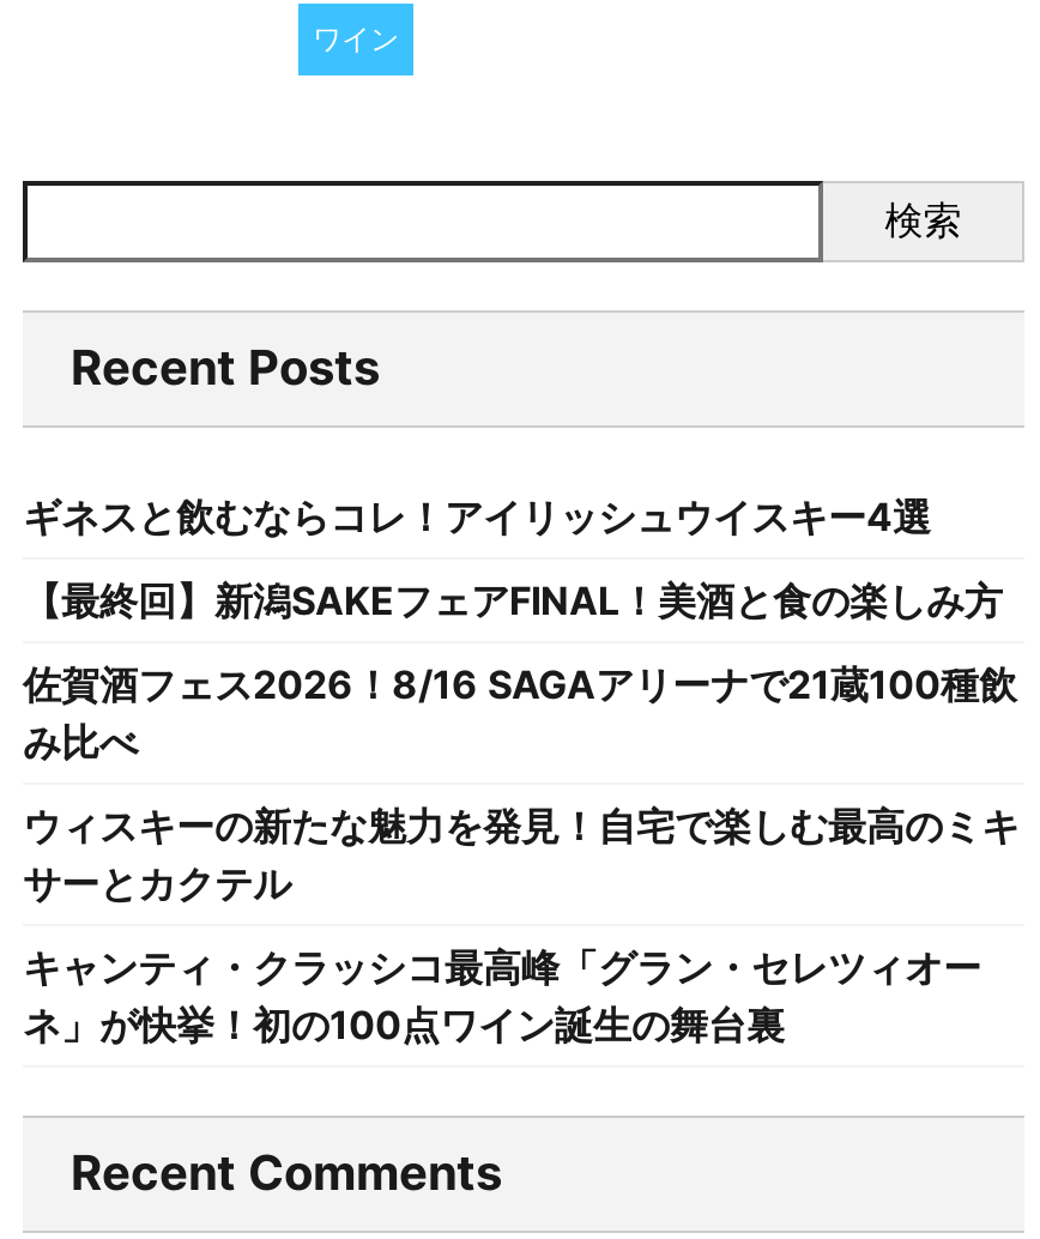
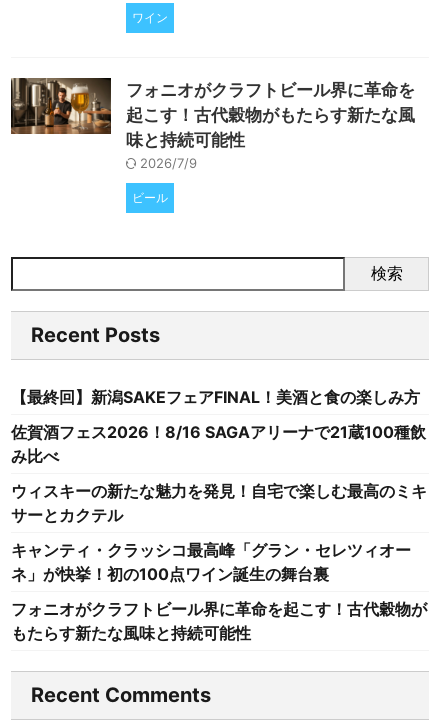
+ [image]
+ フォニオがクラフトビール界に革命を
+ 起こす！古代穀物がもたらす新たな風
+ 味と持続可能性
+ 2026/7/9
+ ビール

- ギネスと飲むならコレ！アイリッシュウイスキー4選

+ フォニオがクラフトビール界に革命を起こす！古代穀物が
+ もたらす新たな風味と持続可能性
